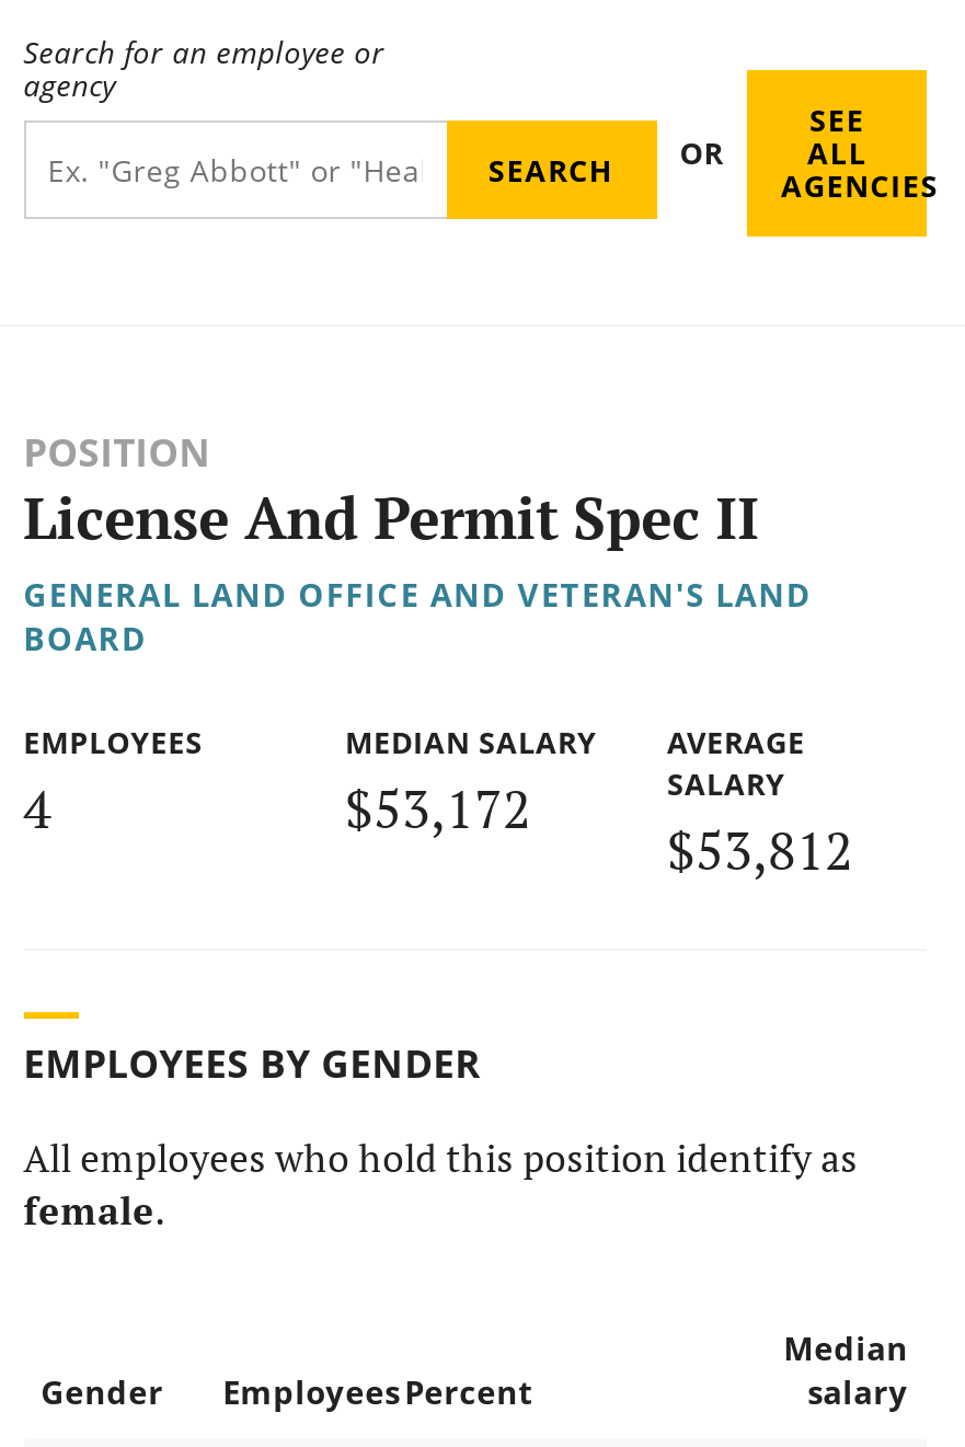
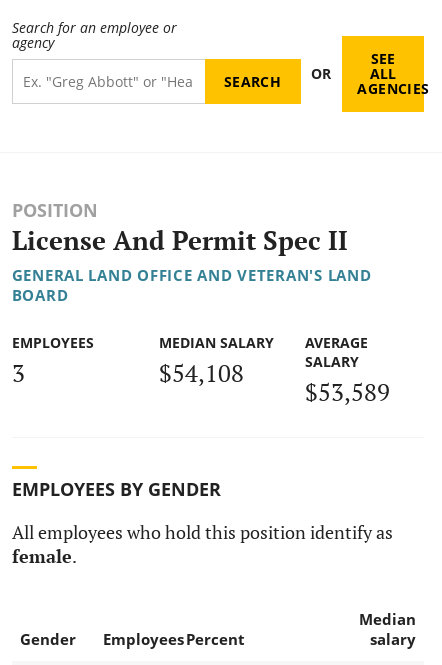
- 4
+ 3

- $53,172
+ $54,108

- $53,812
+ $53,589
